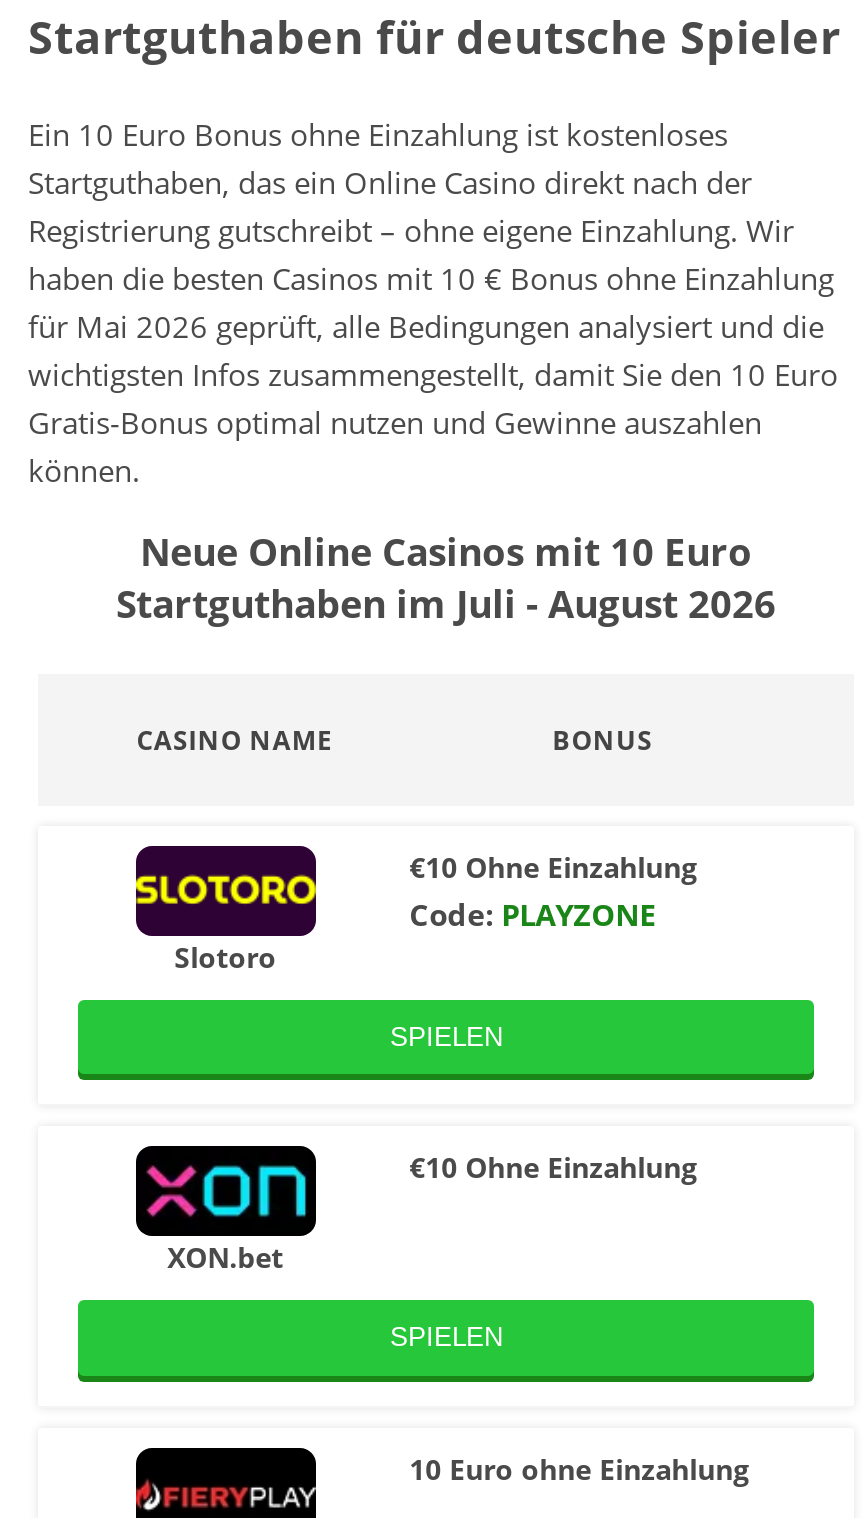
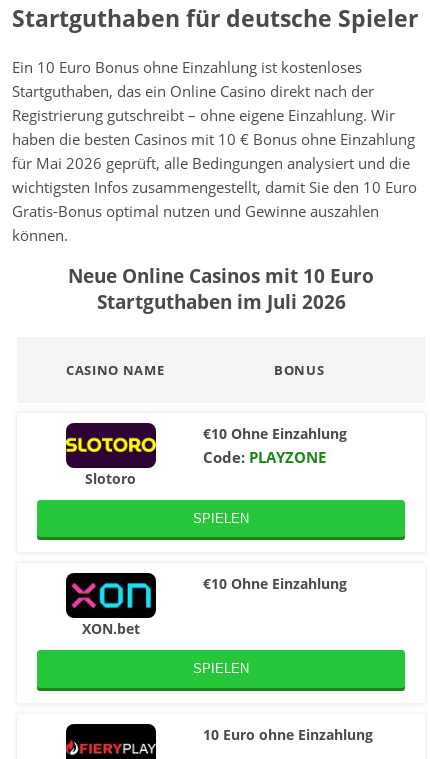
- Startguthaben im Juli - August 2026
+ Startguthaben im Juli 2026
